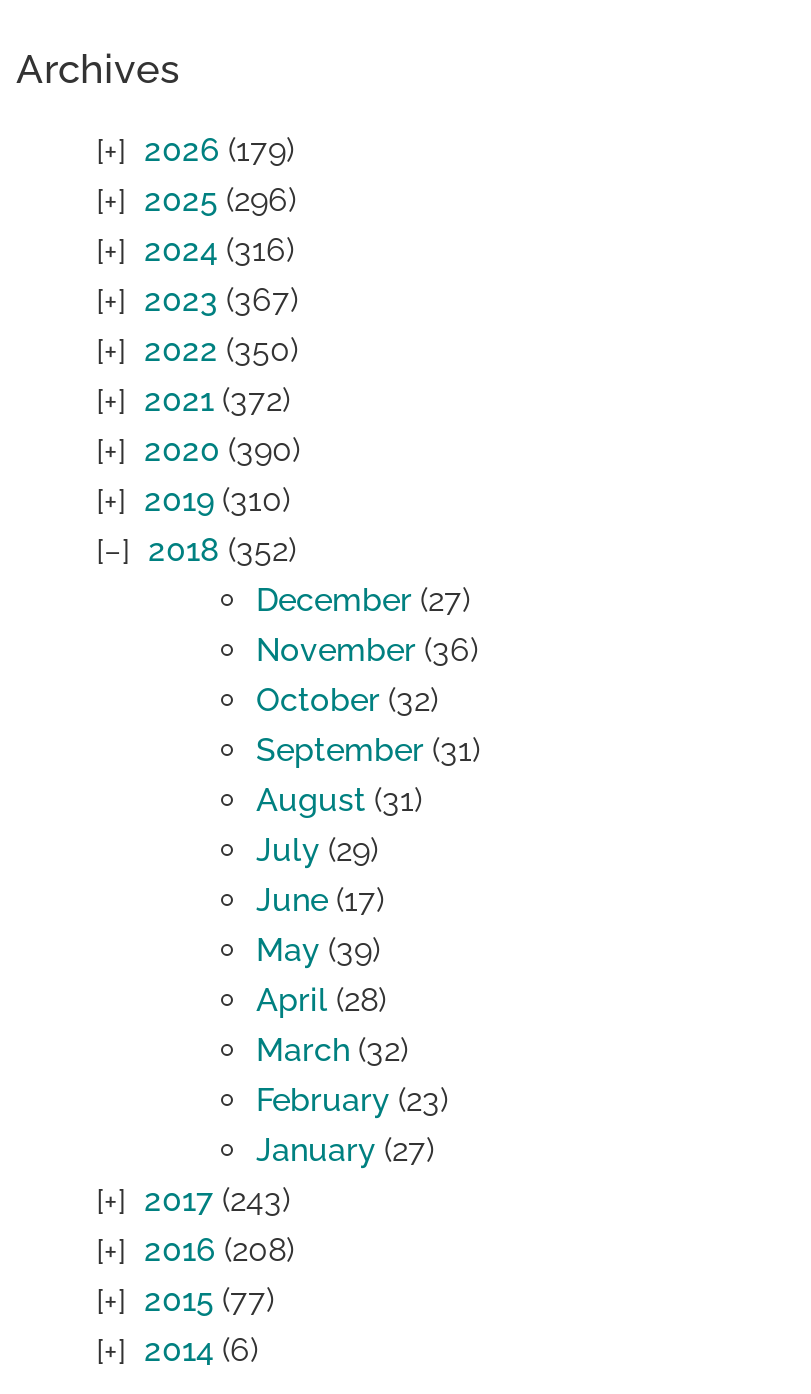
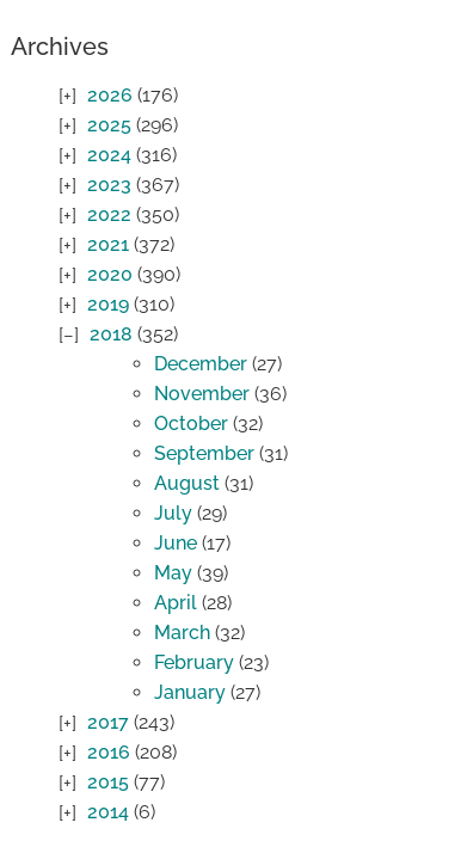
- 2026 (179)
+ 2026 (176)
